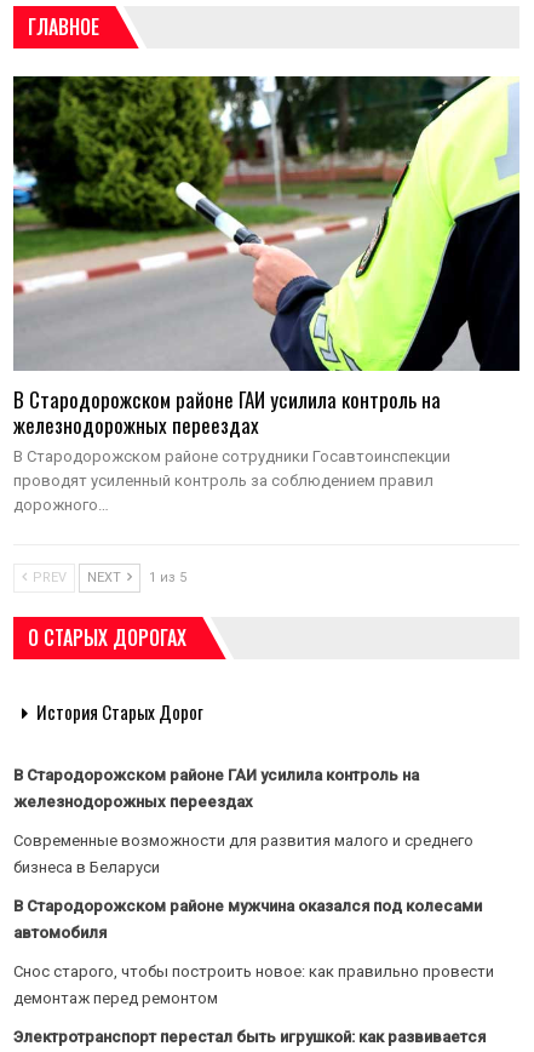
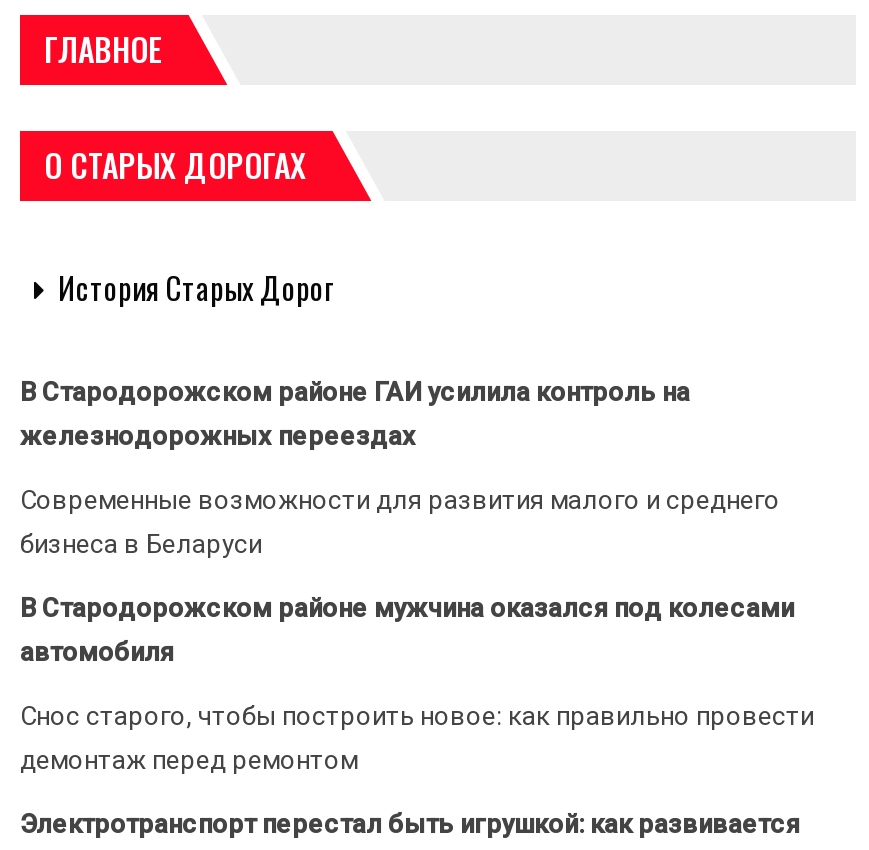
- [image]
- В Стародорожском районе ГАИ усилила контроль на
- железнодорожных переездах
- В Стародорожском районе сотрудники Госавтоинспекции
- проводят усиленный контроль за соблюдением правил
- дорожного…

- PREV
- NEXT
- 1 из 5
